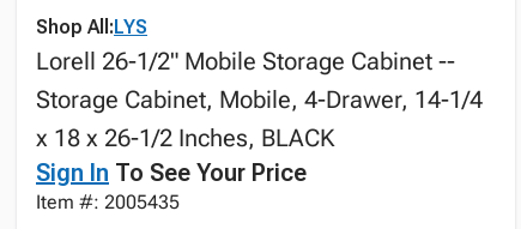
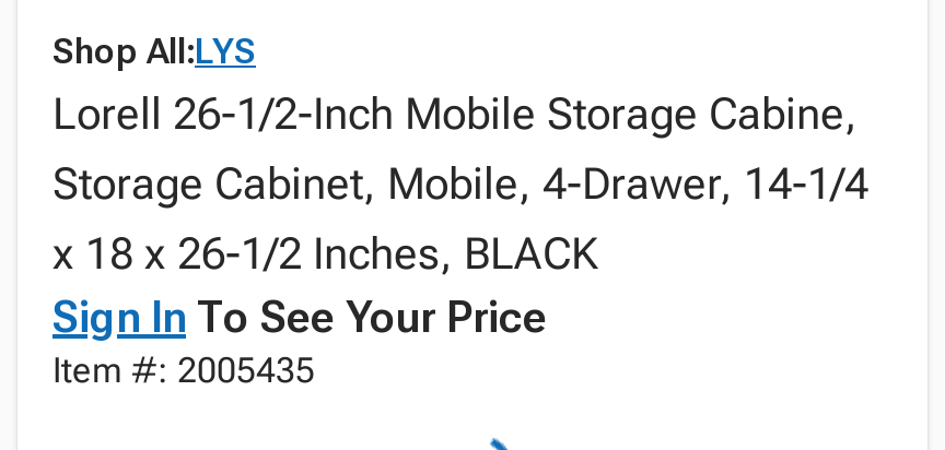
- Lorell 26-1/2" Mobile Storage Cabinet --
+ Lorell 26-1/2-Inch Mobile Storage Cabine,
